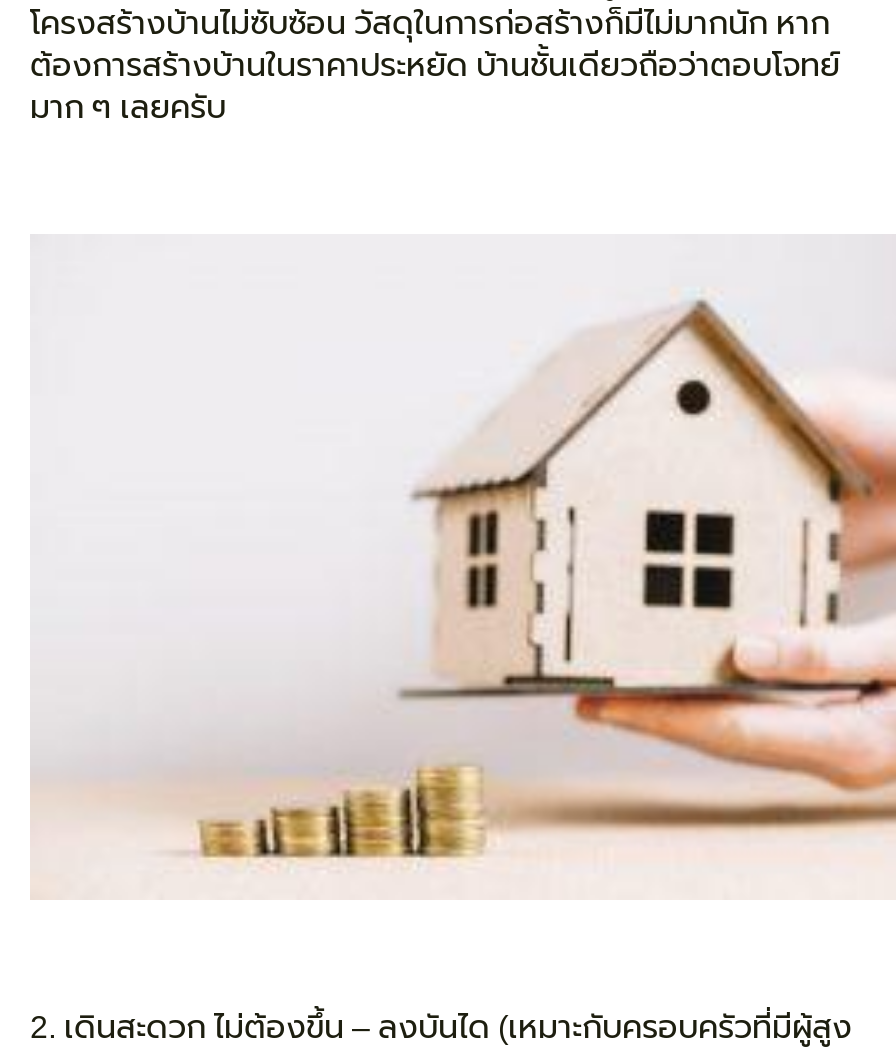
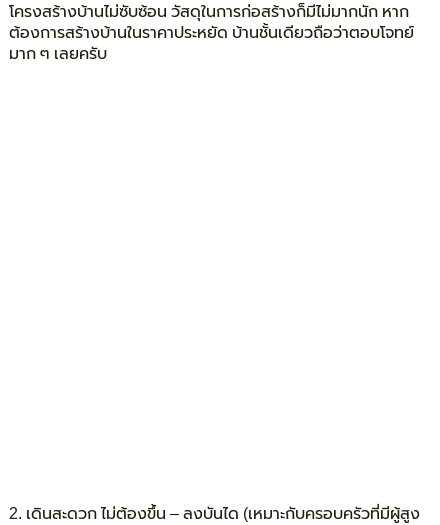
- [image]
